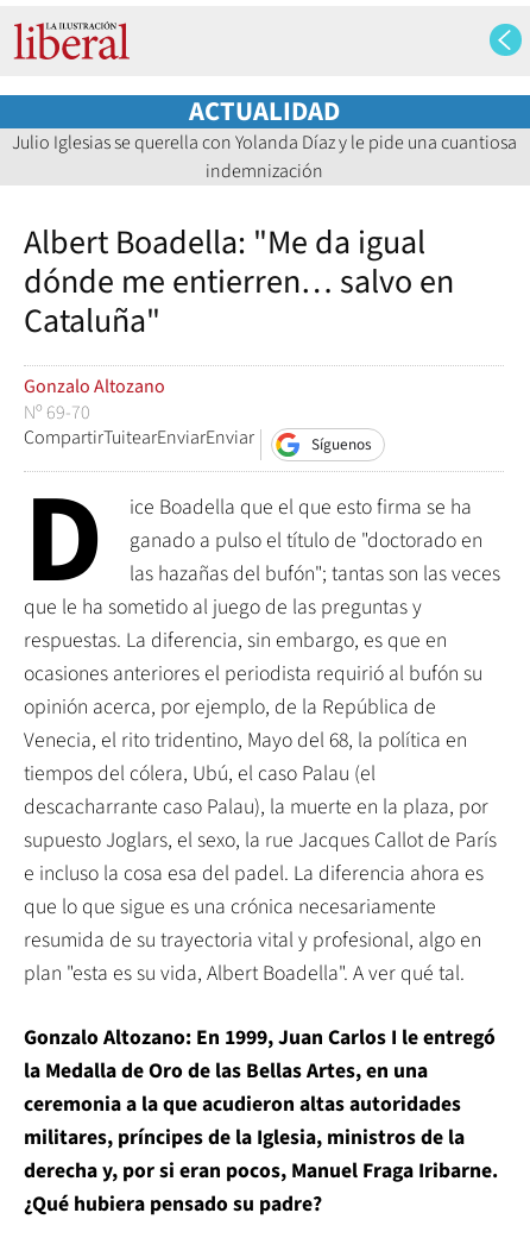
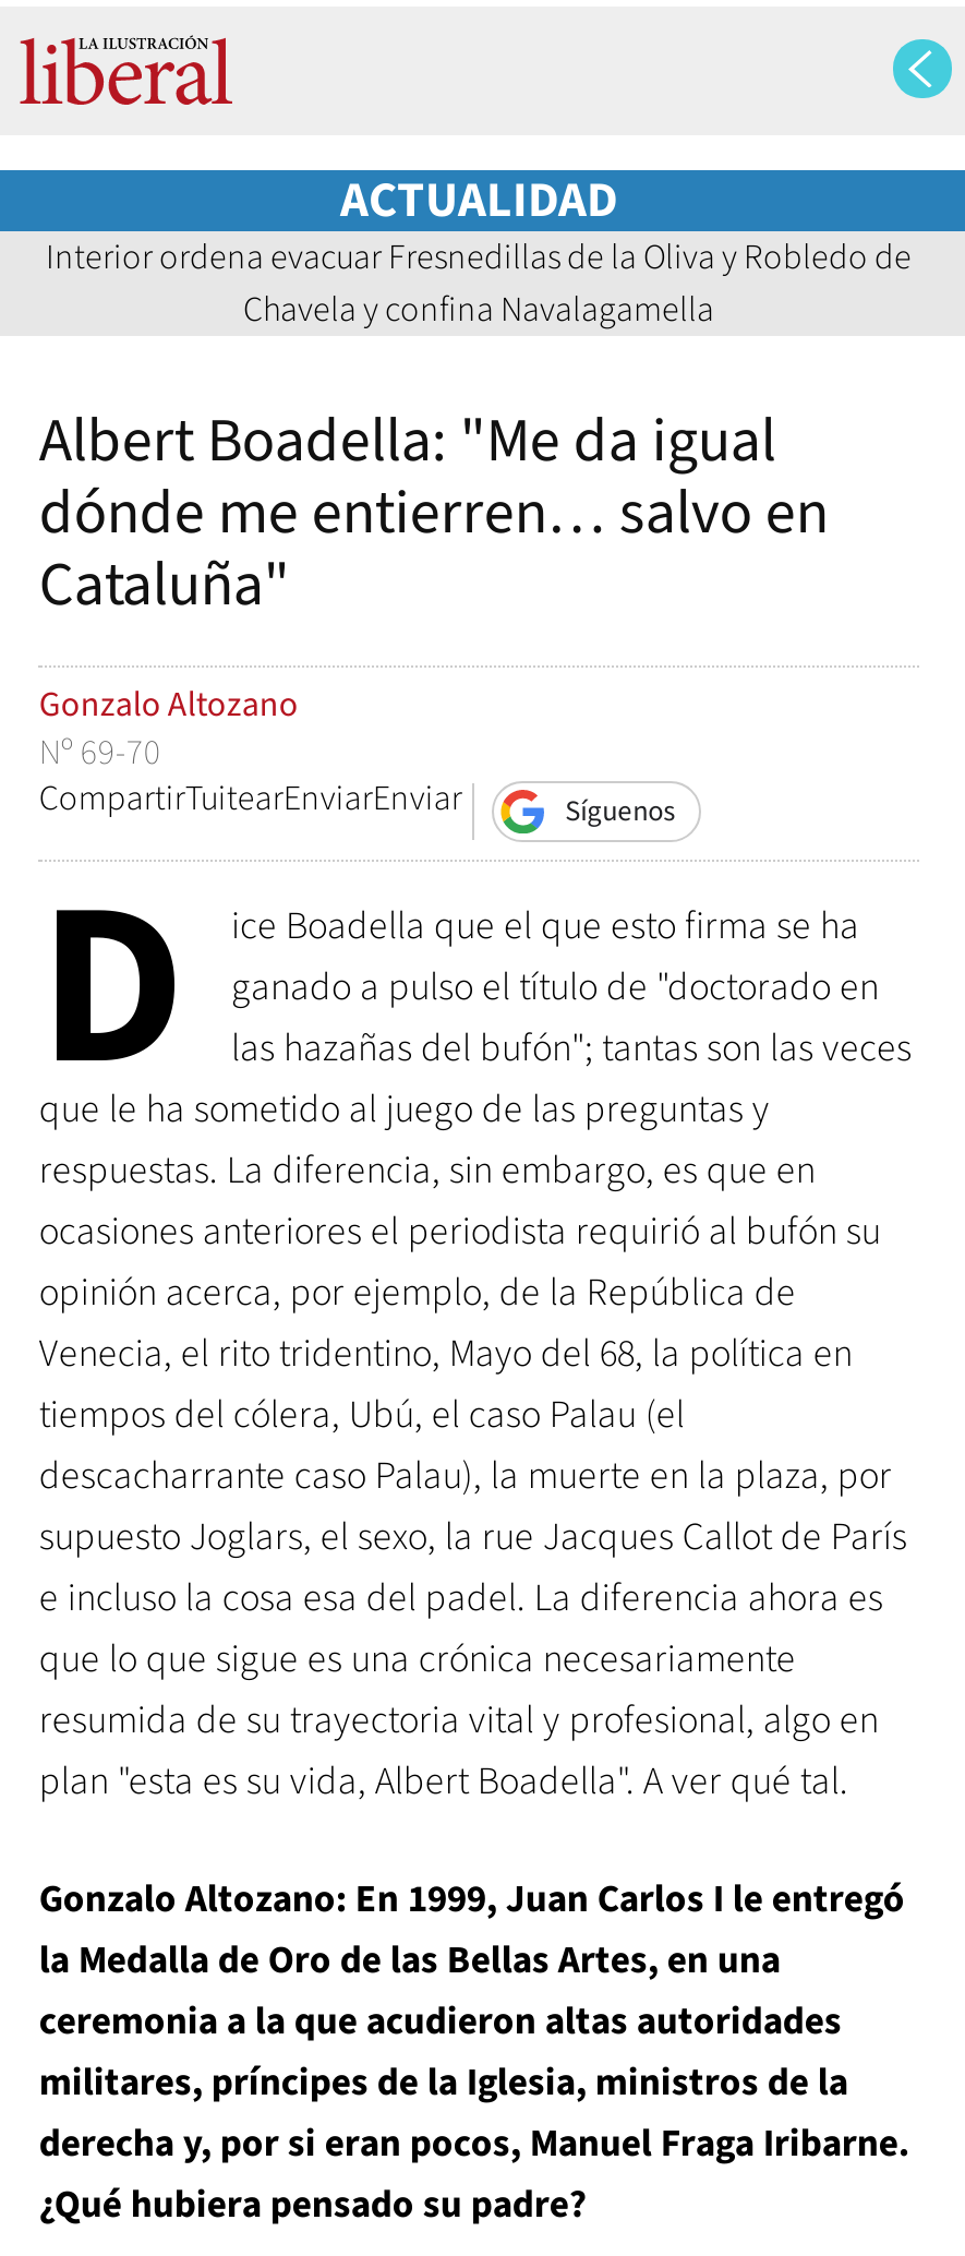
- Julio Iglesias se querella con Yolanda Díaz y le pide una cuantiosa
- indemnización
+ Interior ordena evacuar Fresnedillas de la Oliva y Robledo de
+ Chavela y confina Navalagamella
